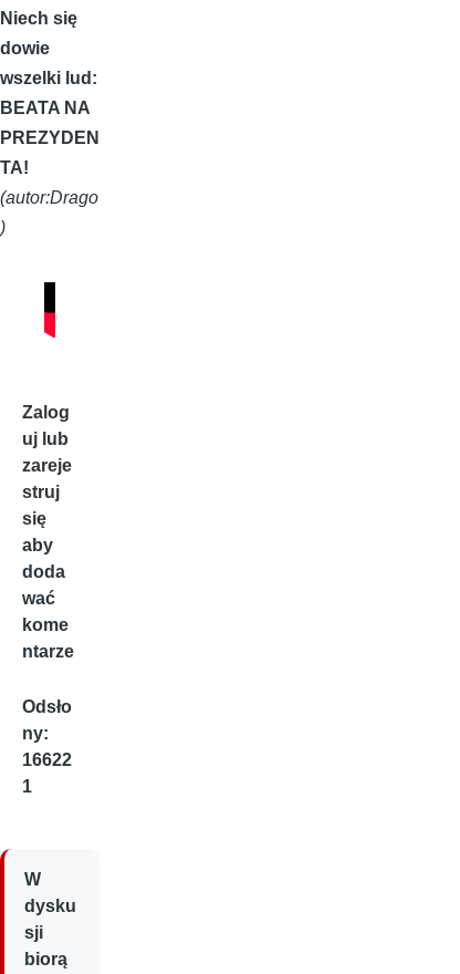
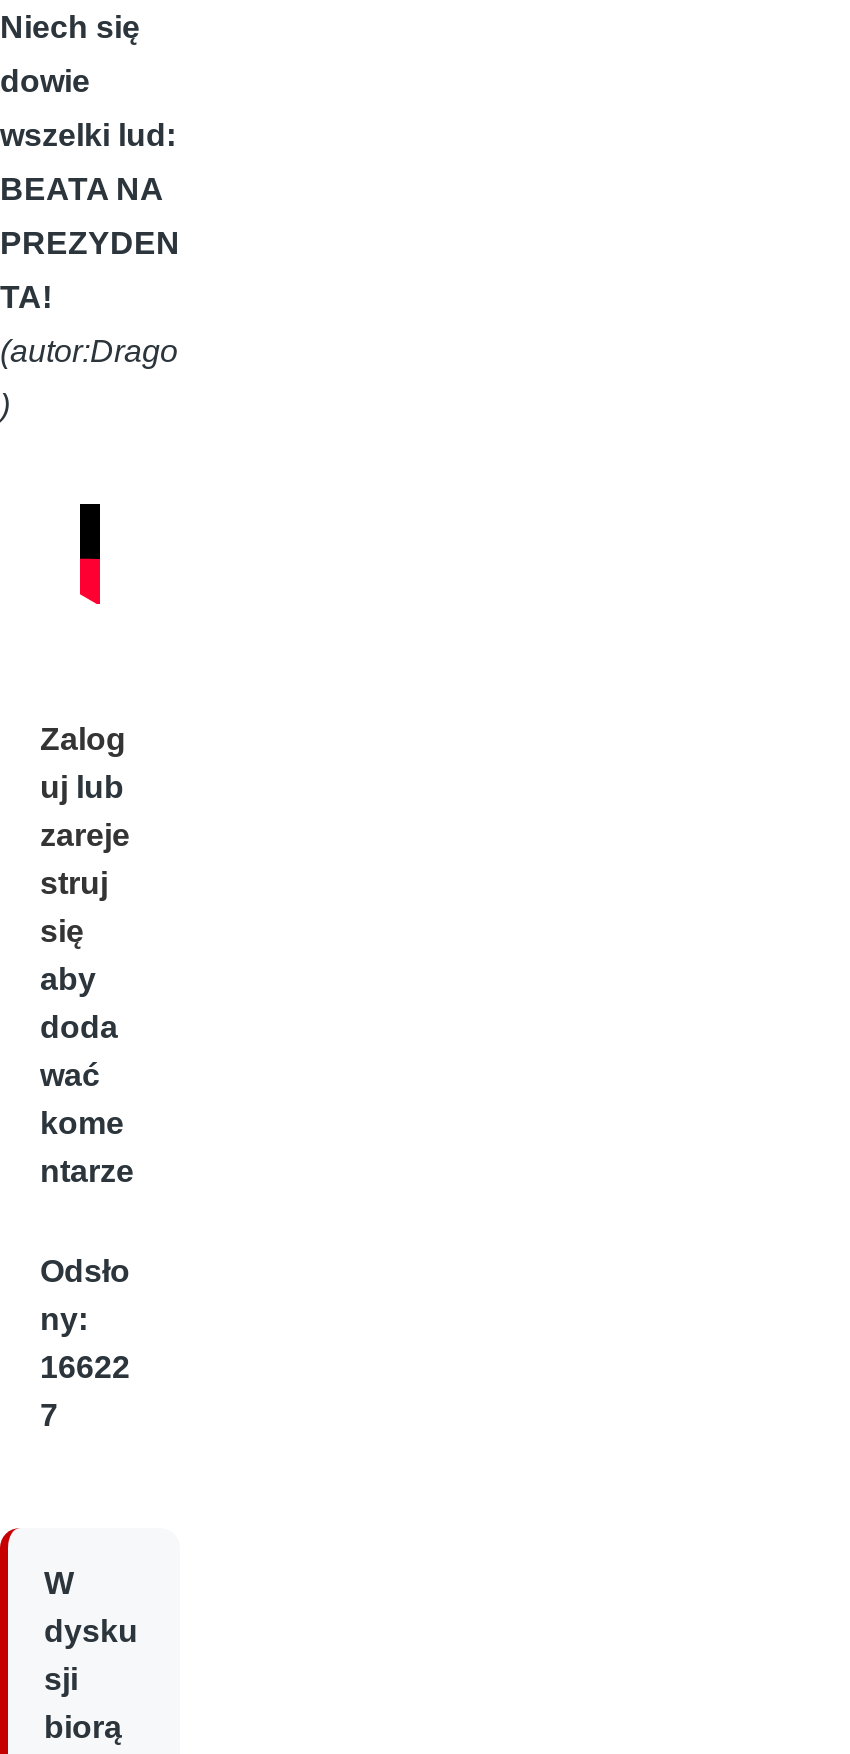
- 1
+ 7
